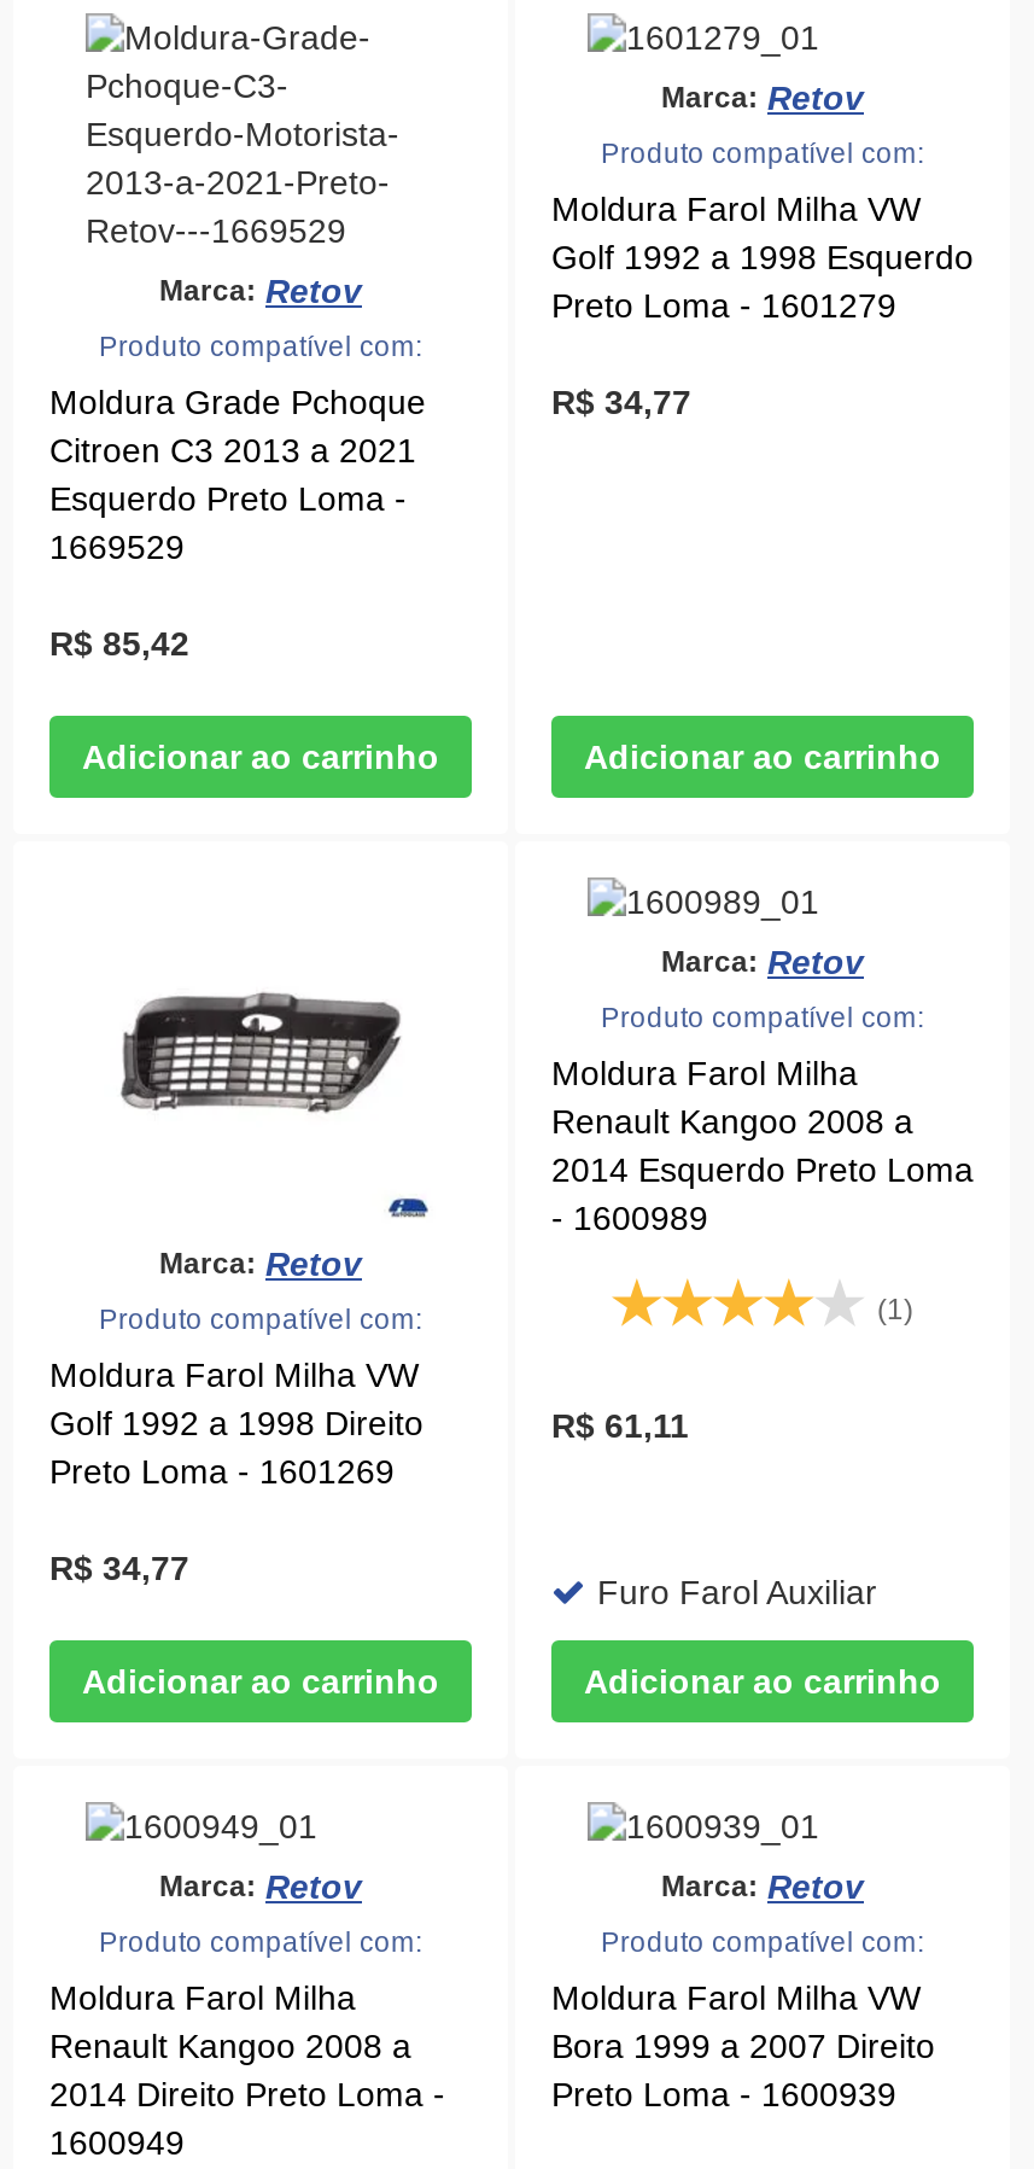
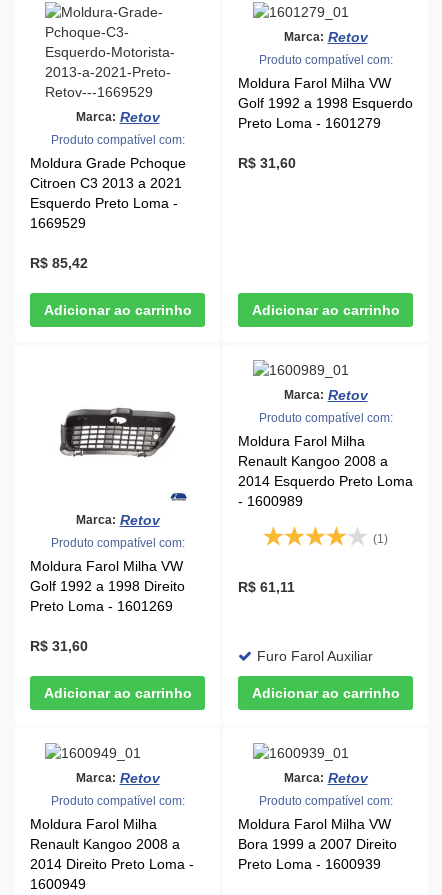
- R$ 34,77
+ R$ 31,60

- R$ 34,77
+ R$ 31,60
